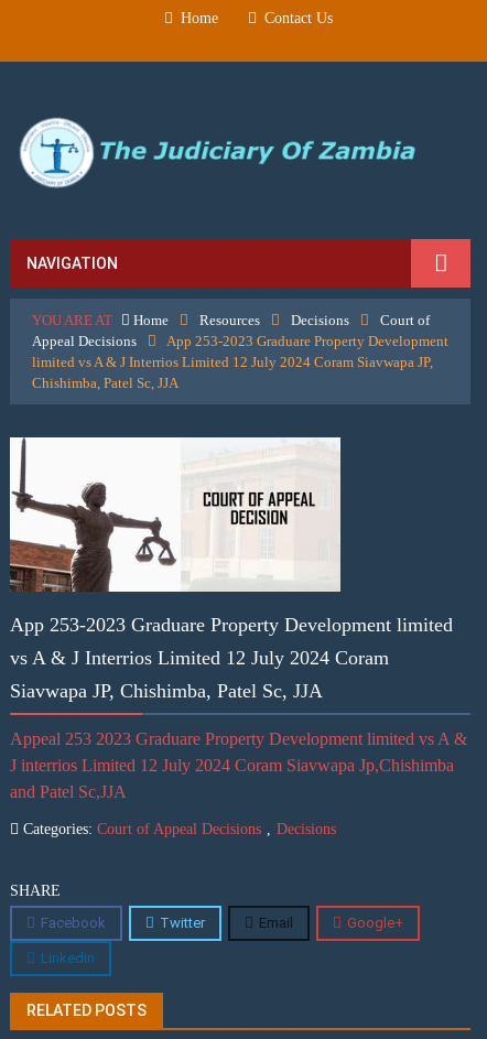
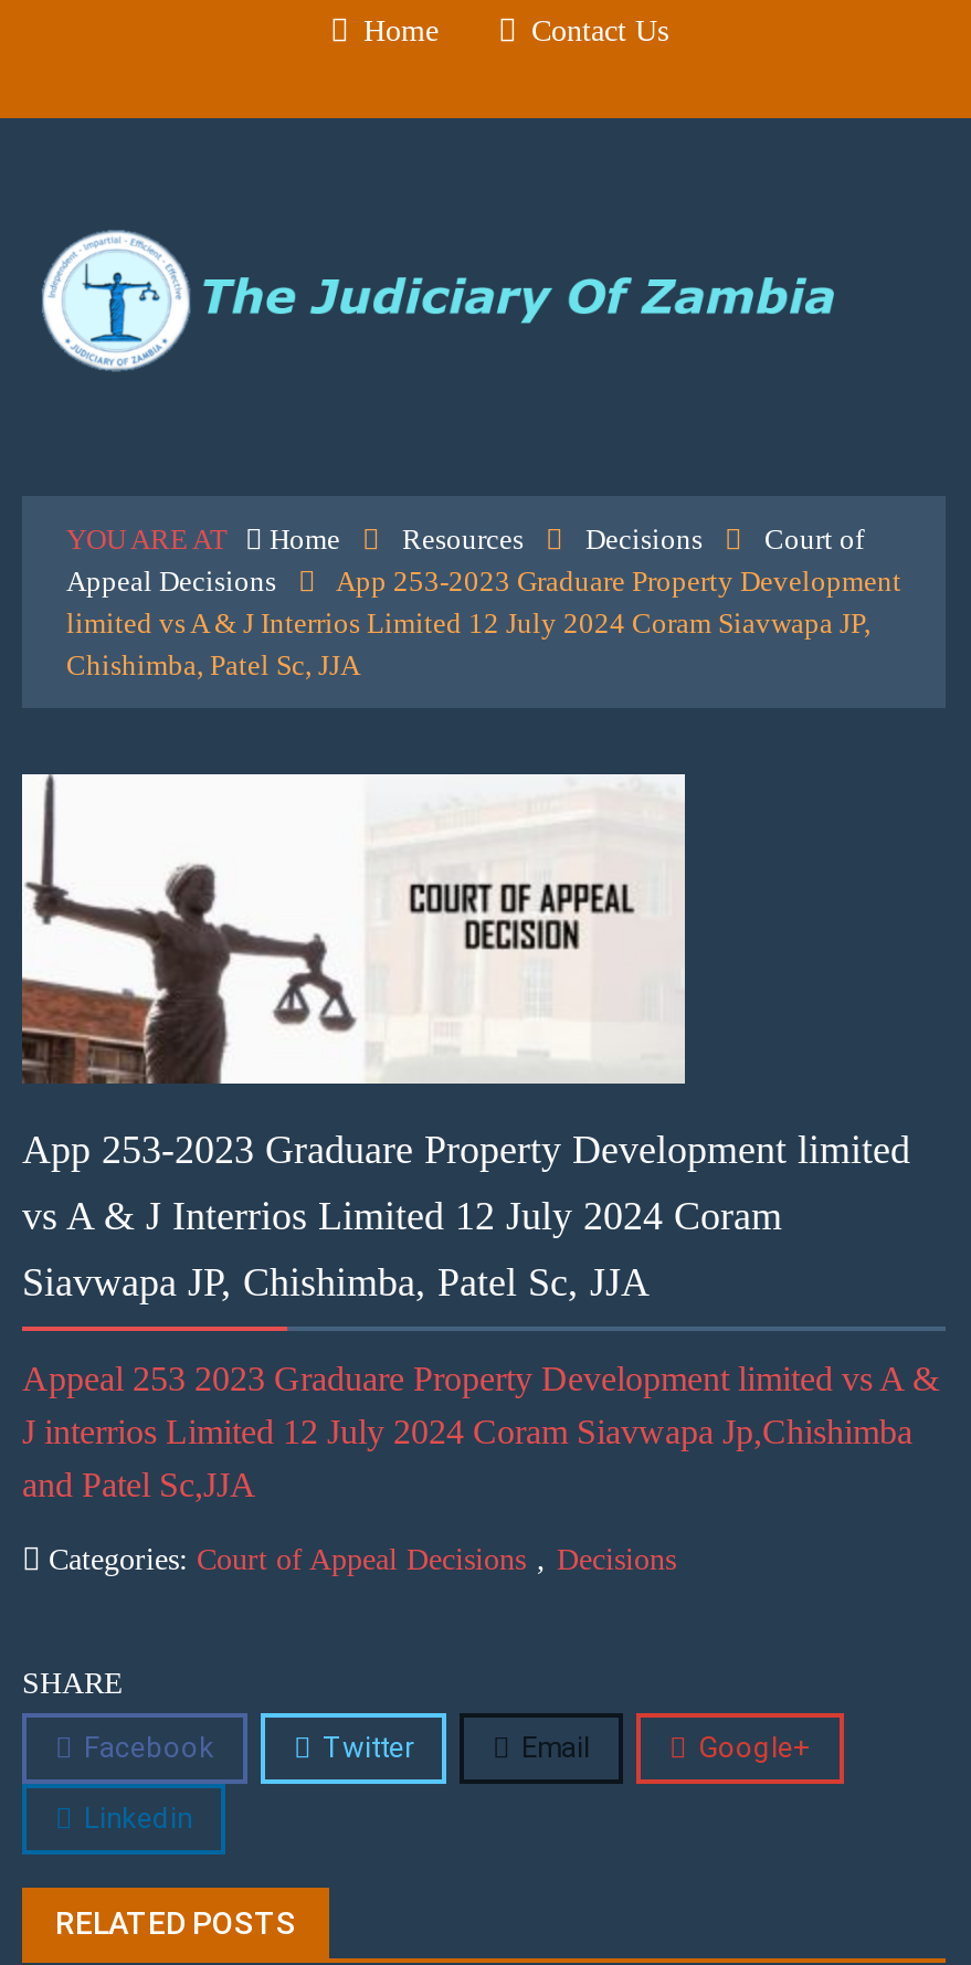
- NAVIGATION
